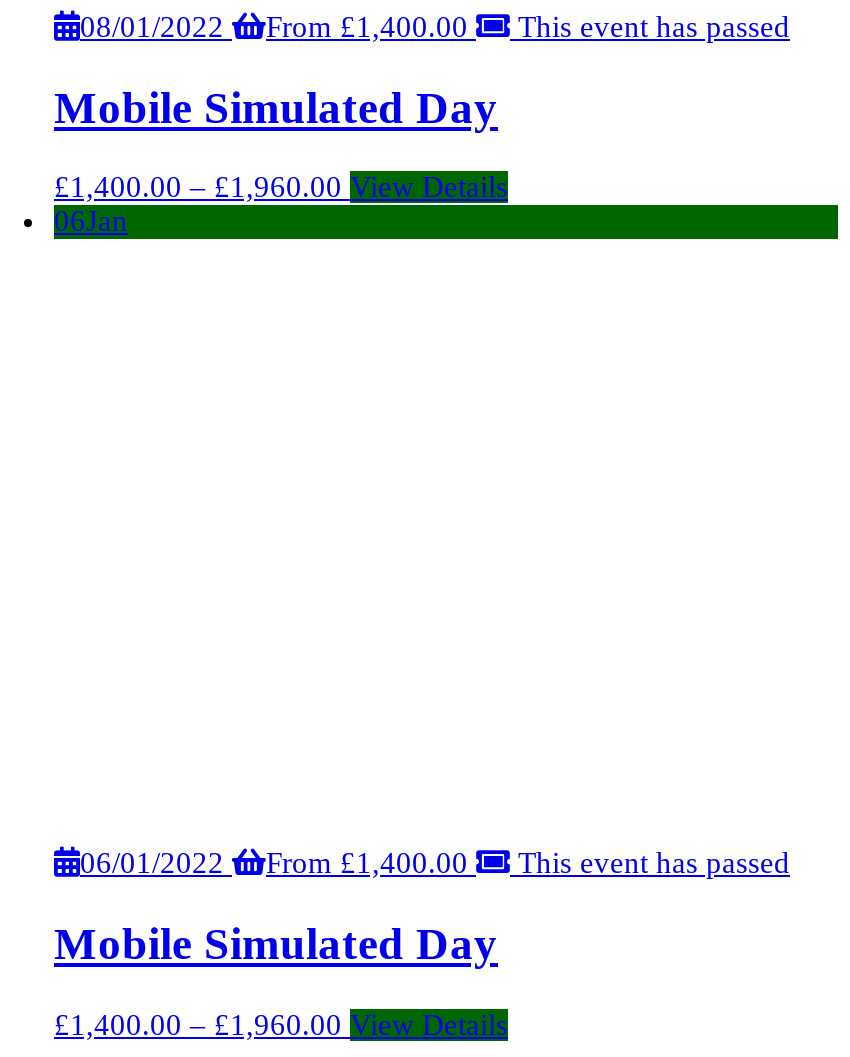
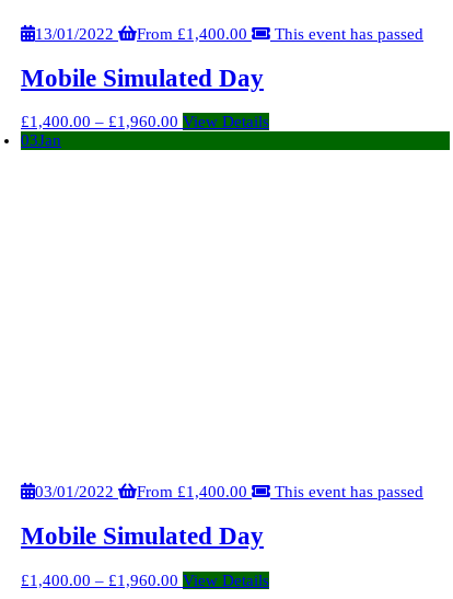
- 08/01/2022 From £1,400.00 This event has passed
+ 13/01/2022 From £1,400.00 This event has passed

- 06Jan
+ 03Jan

- 06/01/2022 From £1,400.00 This event has passed
+ 03/01/2022 From £1,400.00 This event has passed
